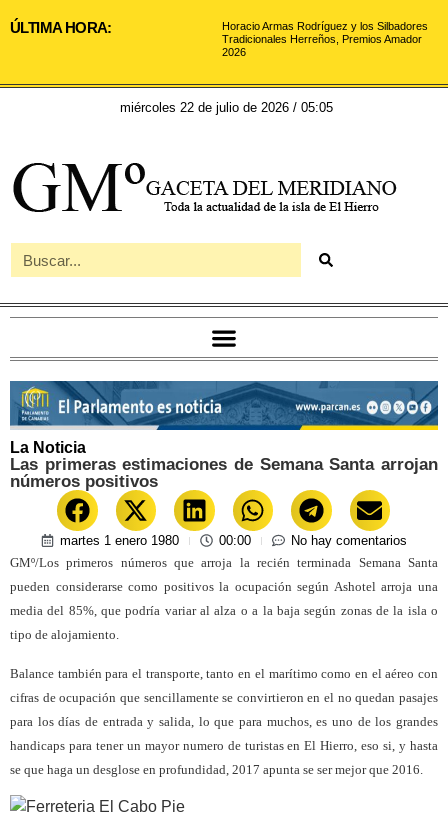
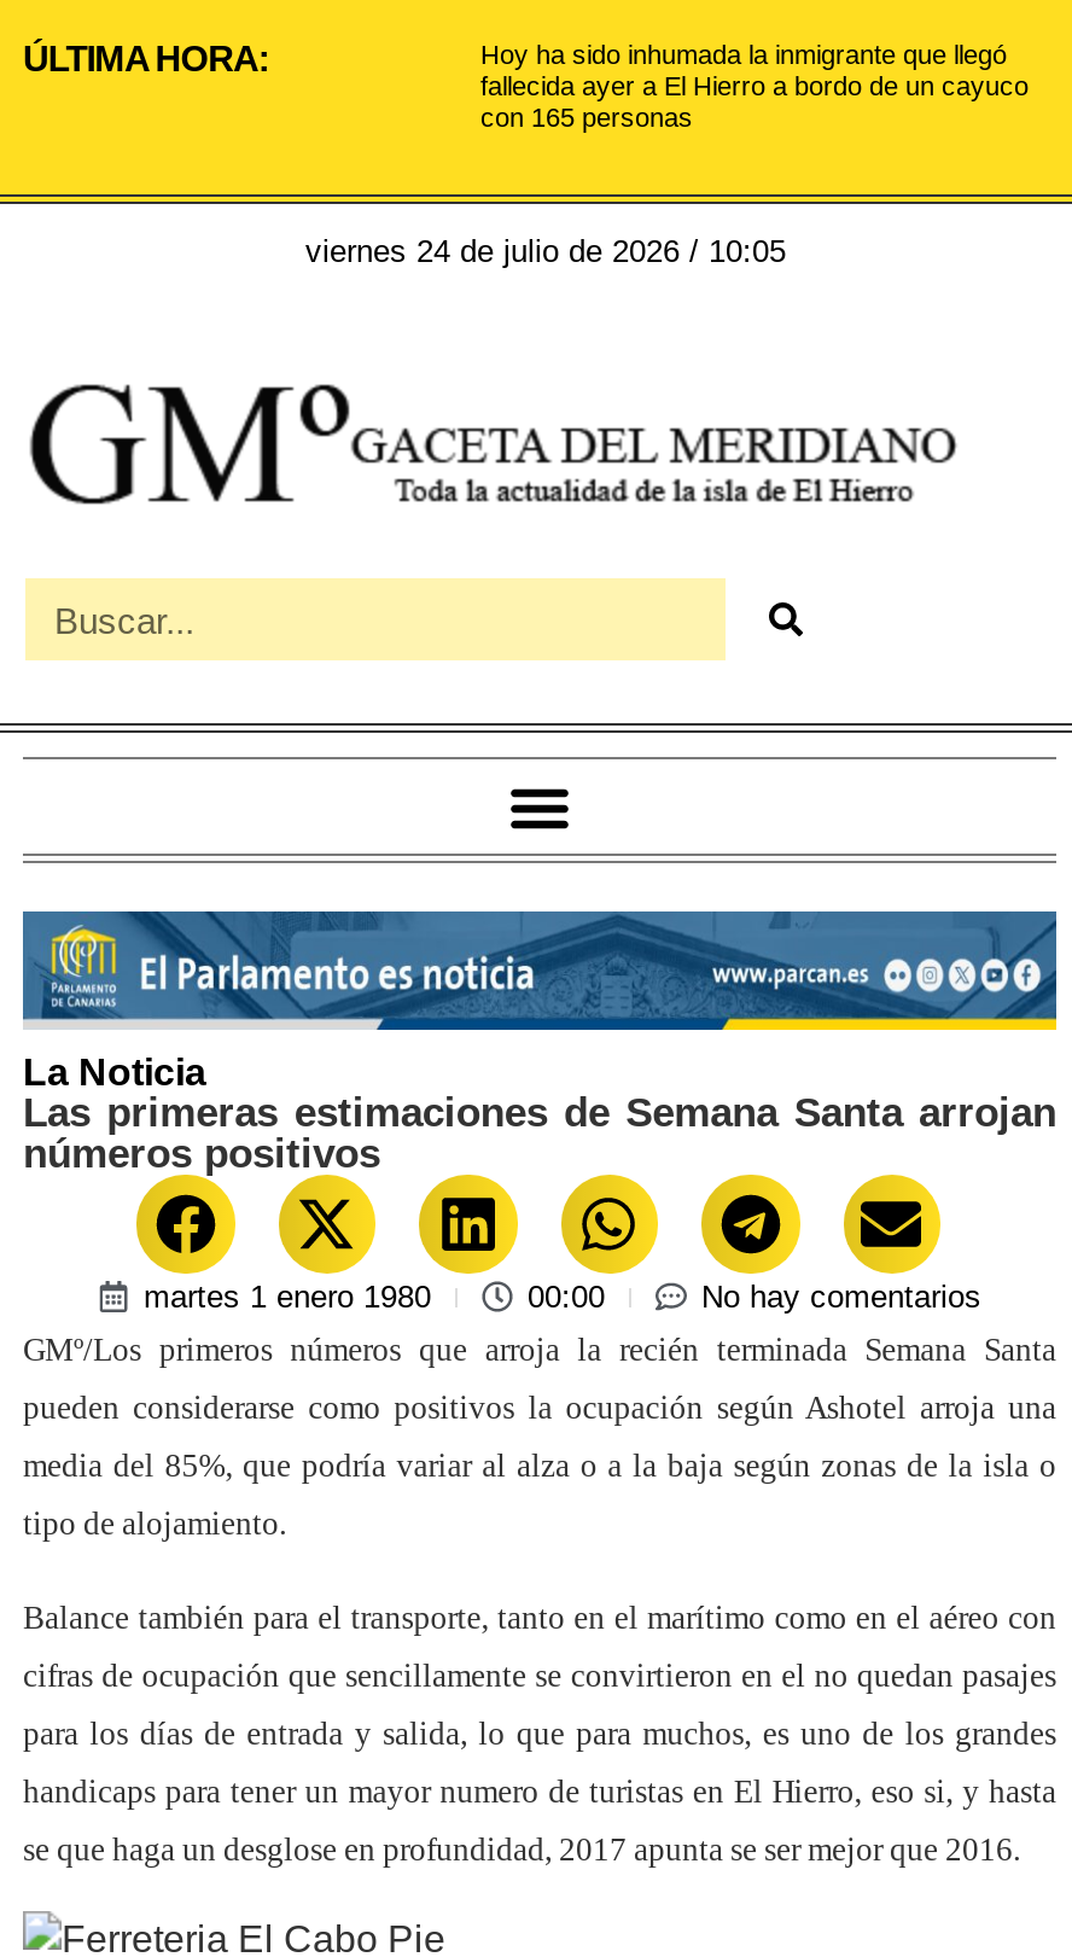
- Horacio Armas Rodríguez y los Silbadores
- Tradicionales Herreños, Premios Amador
- 2026
+ Hoy ha sido inhumada la inmigrante que llegó
+ fallecida ayer a El Hierro a bordo de un cayuco
+ con 165 personas

- miércoles 22 de julio de 2026 / 05:05
+ viernes 24 de julio de 2026 / 10:05
